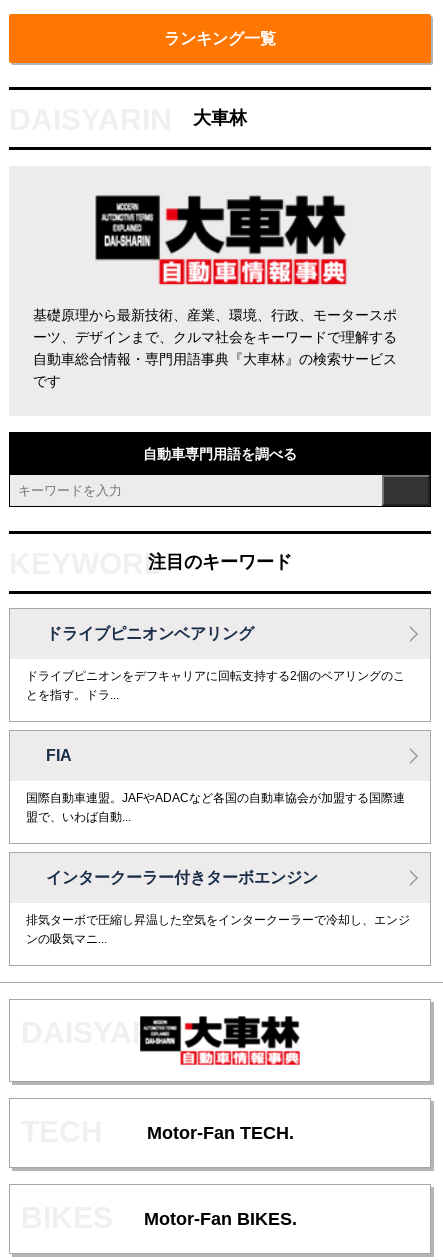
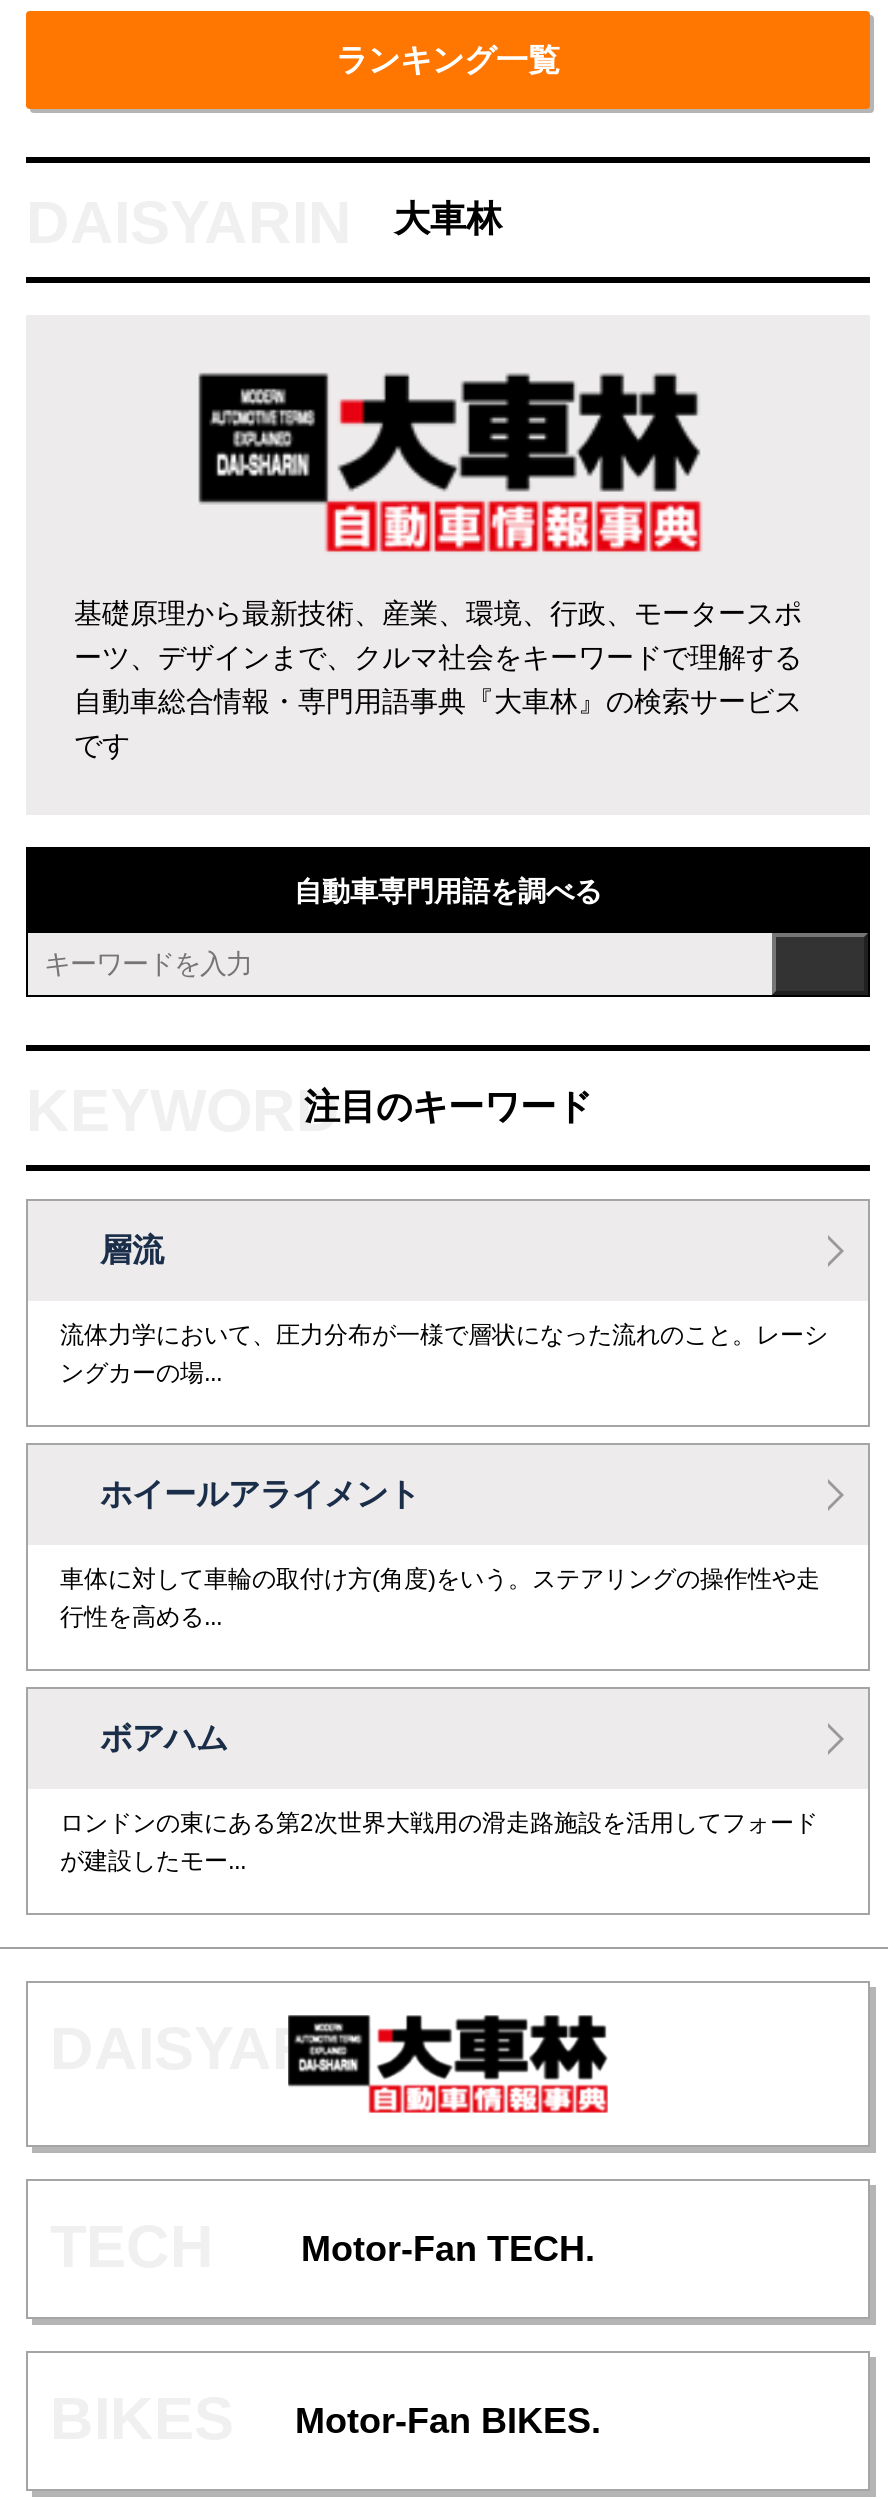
- ドライブピニオンベアリング
+ 層流

- ドライブピニオンをデフキャリアに回転支持する2個のベアリングのこ
- とを指す。ドラ...
+ 流体力学において、圧力分布が一様で層状になった流れのこと。レーシ
+ ングカーの場...

- FIA
+ ホイールアライメント

- 国際自動車連盟。JAFやADACなど各国の自動車協会が加盟する国際連
- 盟で、いわば自動...
+ 車体に対して車輪の取付け方(角度)をいう。ステアリングの操作性や走
+ 行性を高める...

- インタークーラー付きターボエンジン
+ ボアハム

- 排気ターボで圧縮し昇温した空気をインタークーラーで冷却し、エンジ
- ンの吸気マニ...
+ ロンドンの東にある第2次世界大戦用の滑走路施設を活用してフォード
+ が建設したモー...
